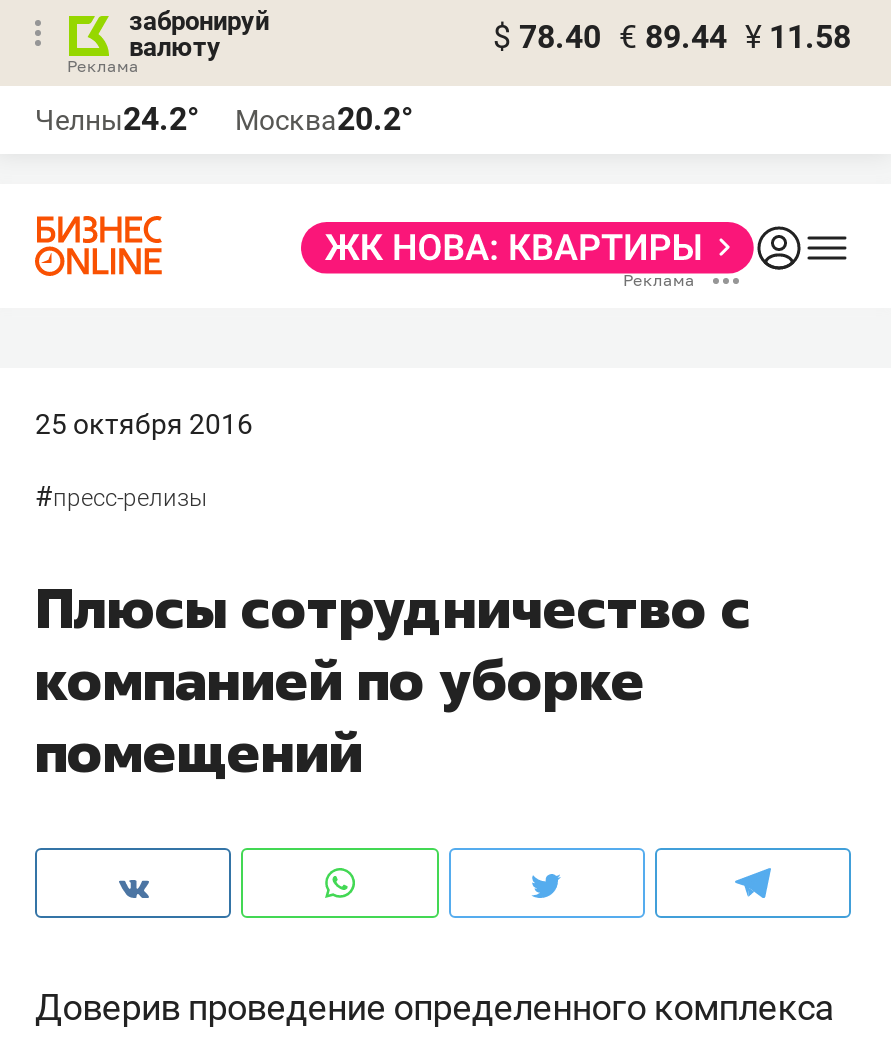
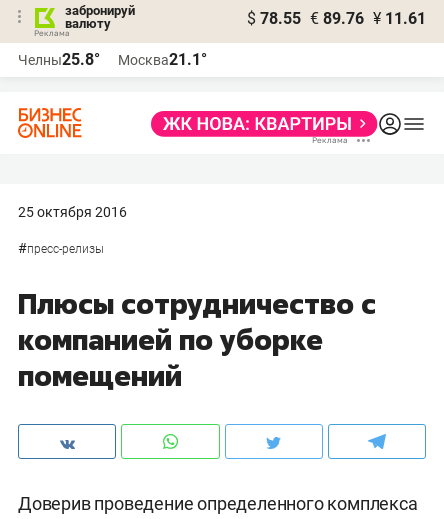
- $ 78.40 € 89.44 ¥ 11.58
+ $ 78.55 € 89.76 ¥ 11.61

- Челны24.2°
+ Челны25.8°

- Москва20.2°
+ Москва21.1°
